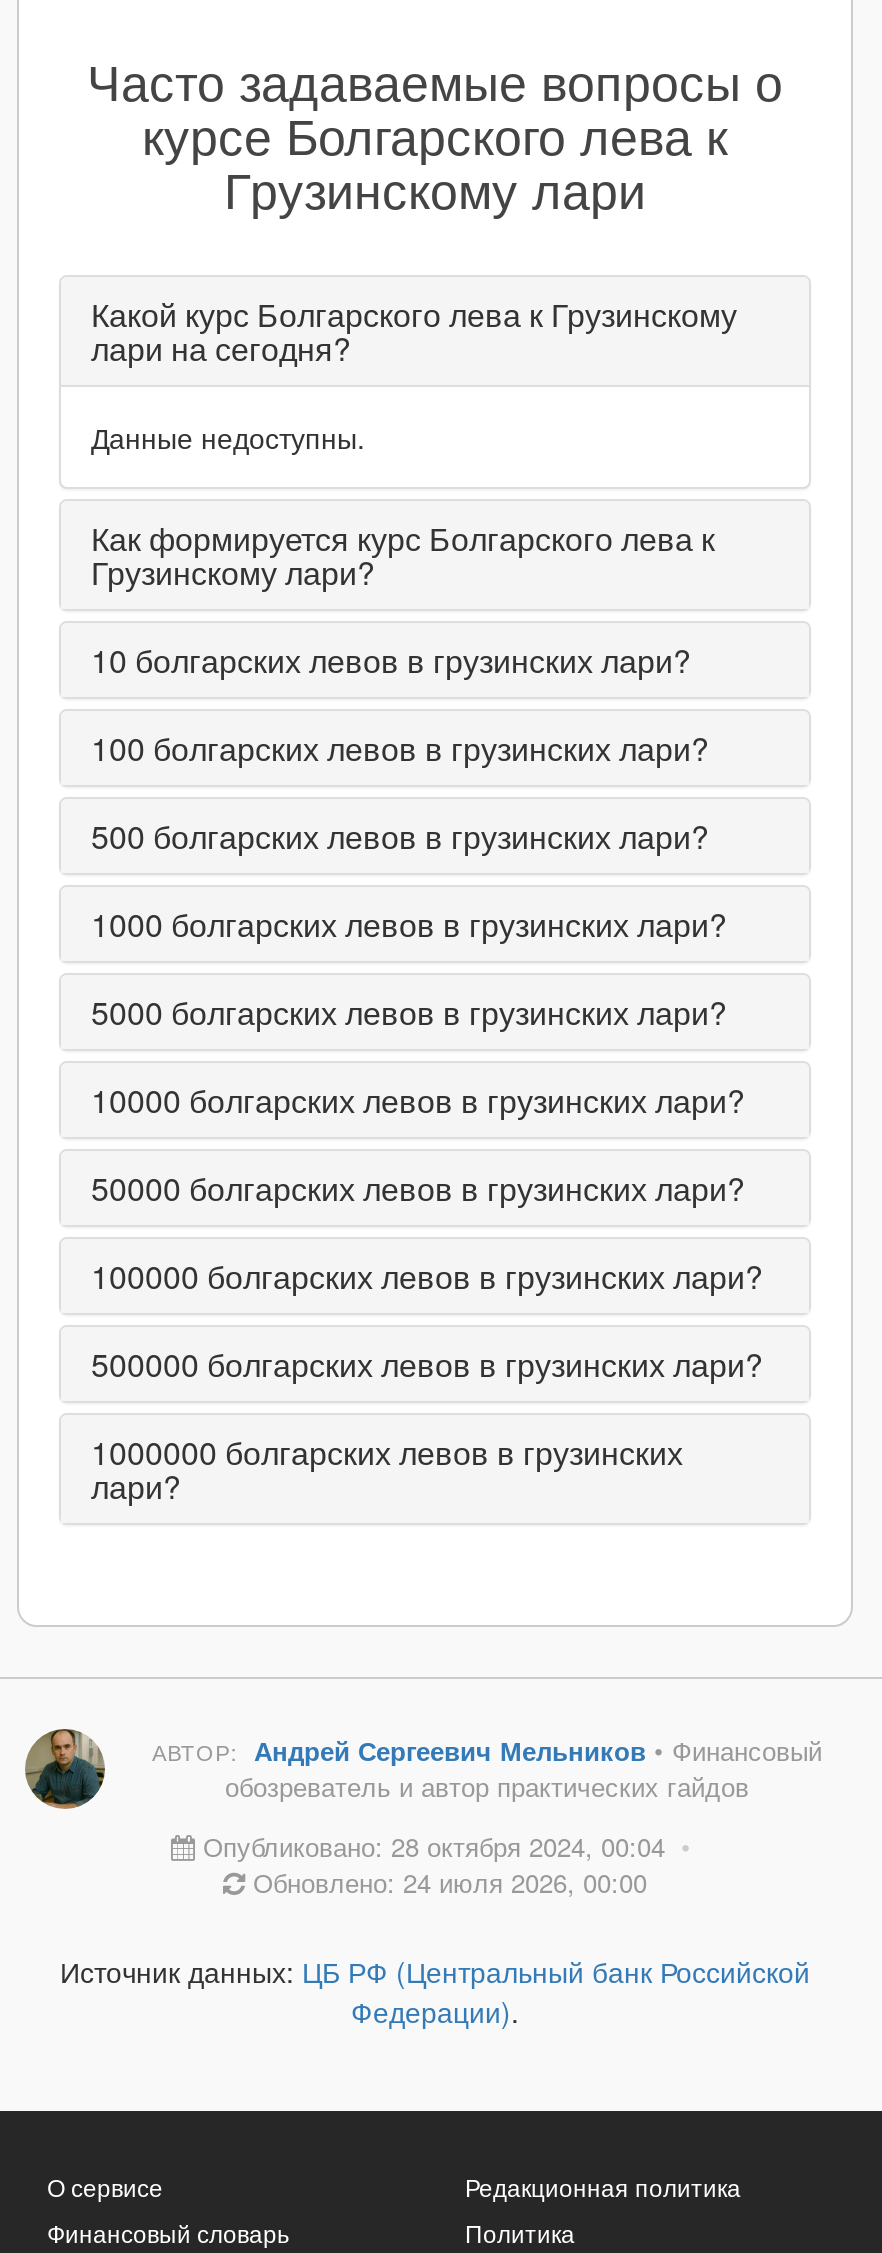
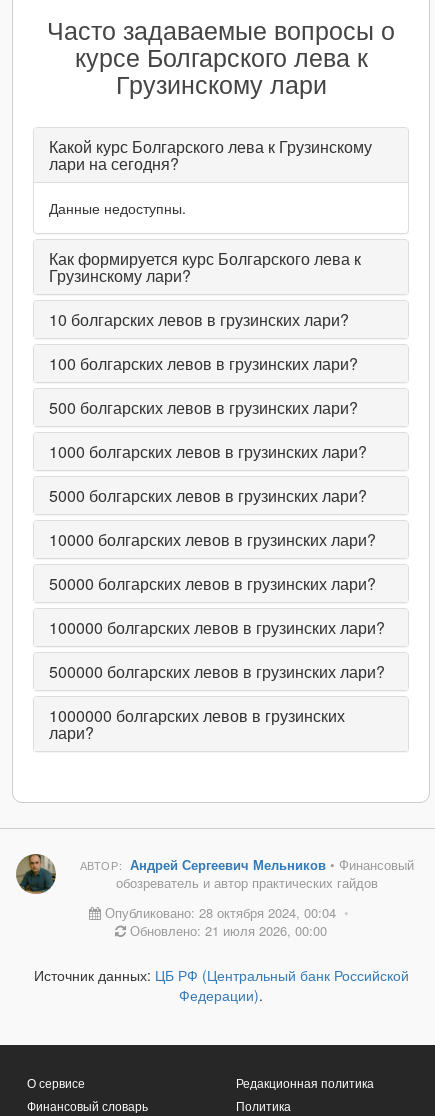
- Обновлено: 24 июля 2026, 00:00
+ Обновлено: 21 июля 2026, 00:00
